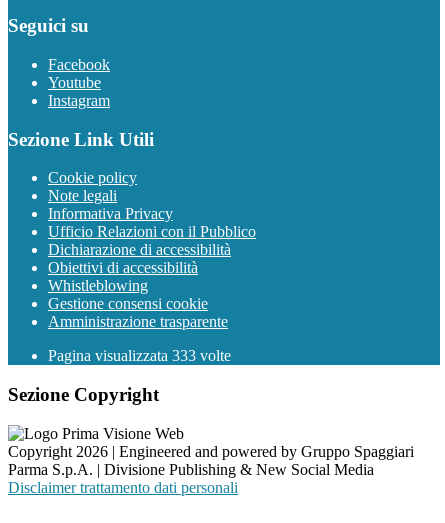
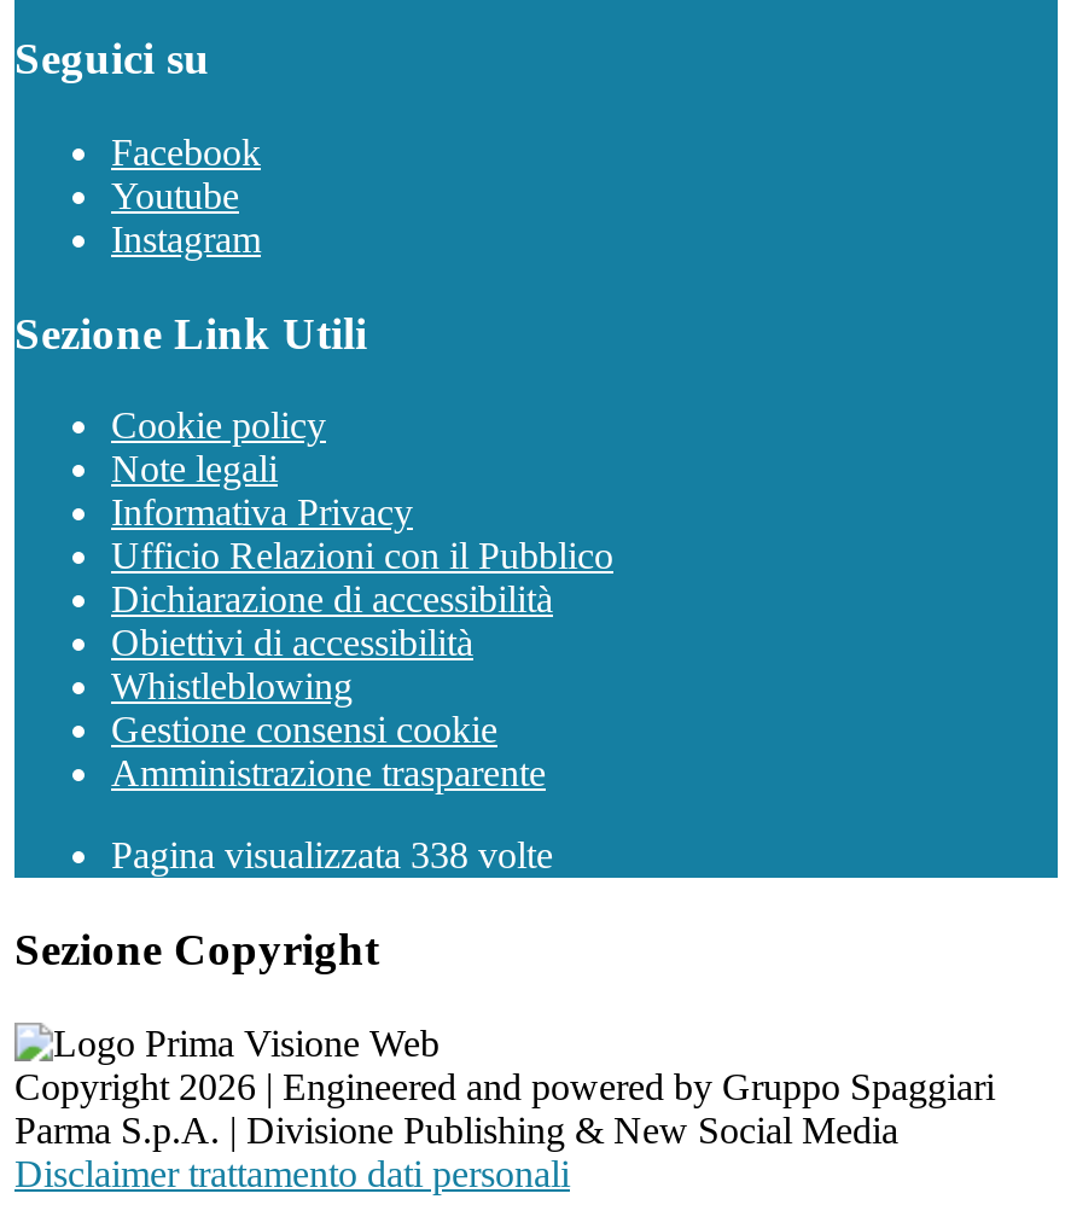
- Pagina visualizzata 333 volte
+ Pagina visualizzata 338 volte
